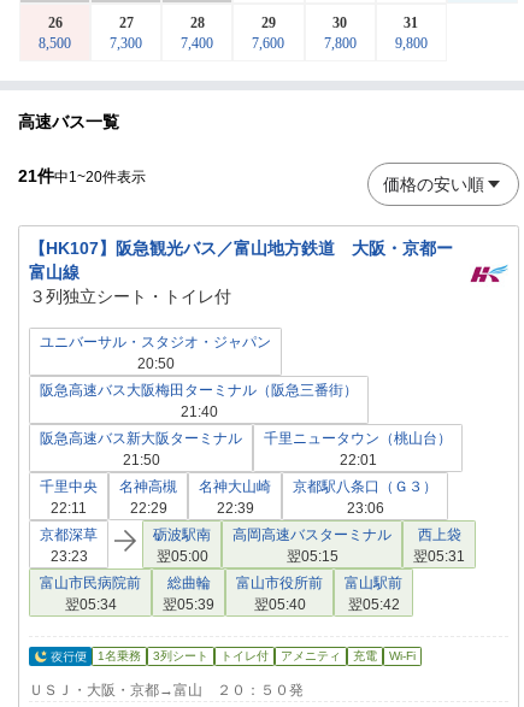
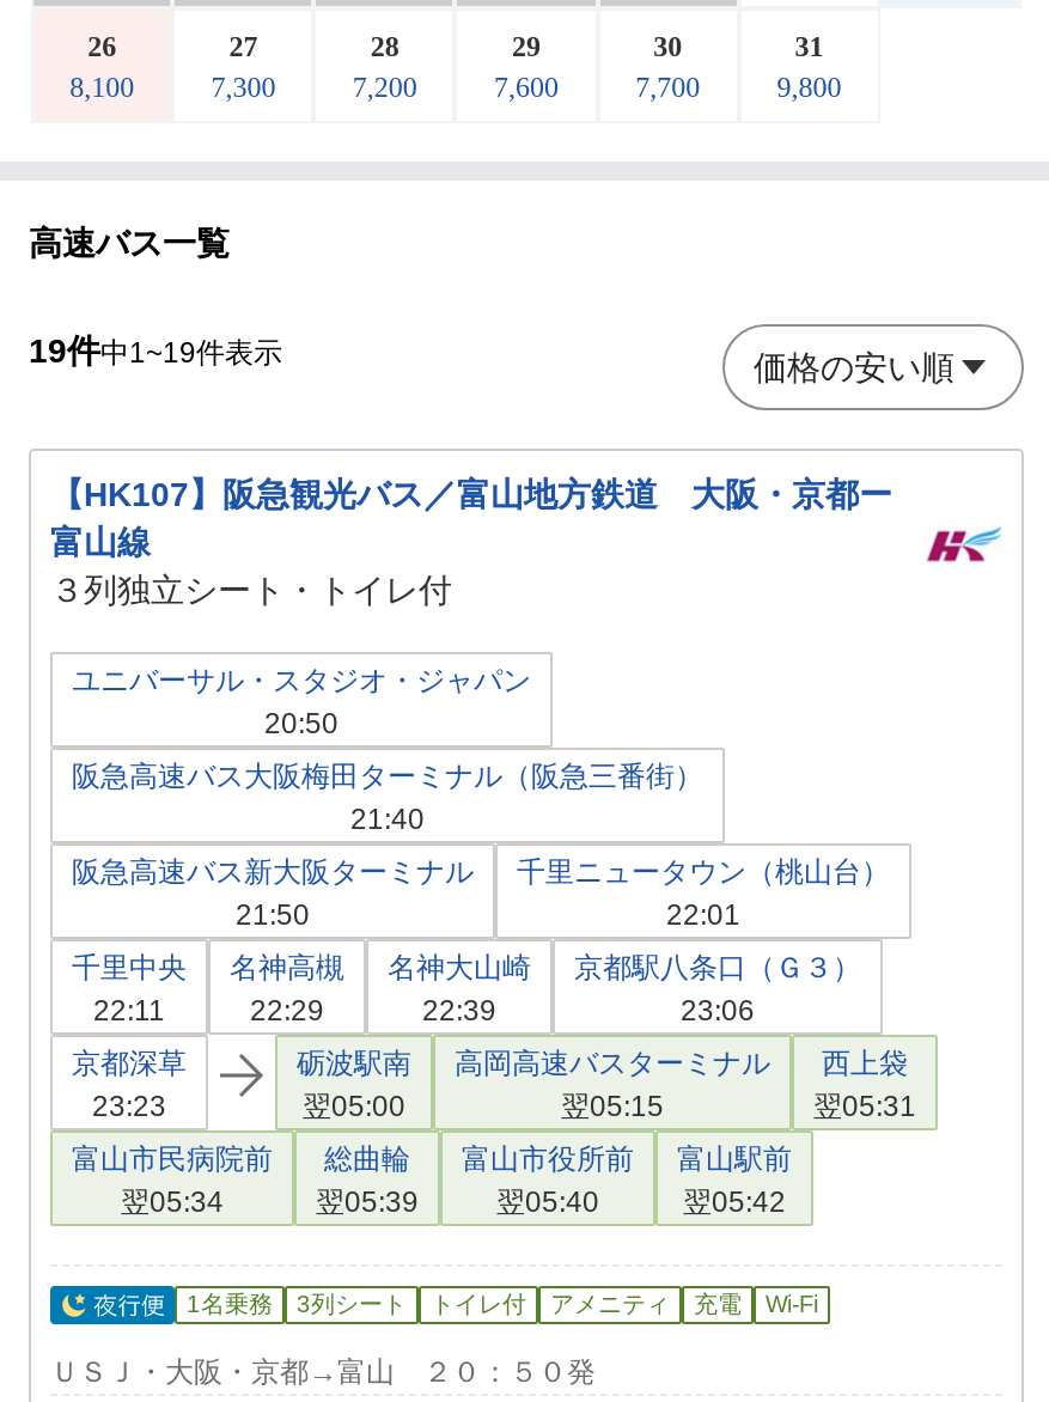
- 8,500
+ 8,100

- 7,400
+ 7,200

- 7,800
+ 7,700

- 21件中1~20件表示
+ 19件中1~19件表示
